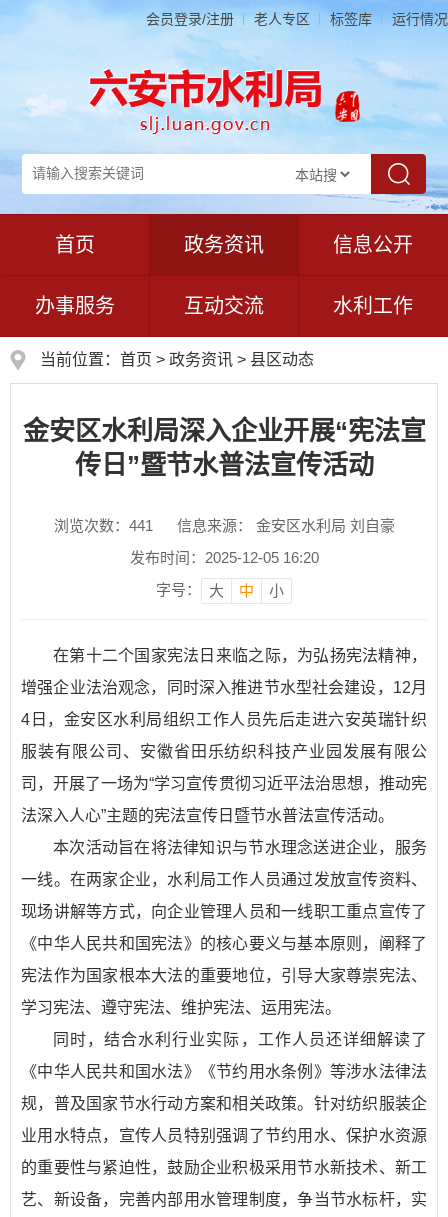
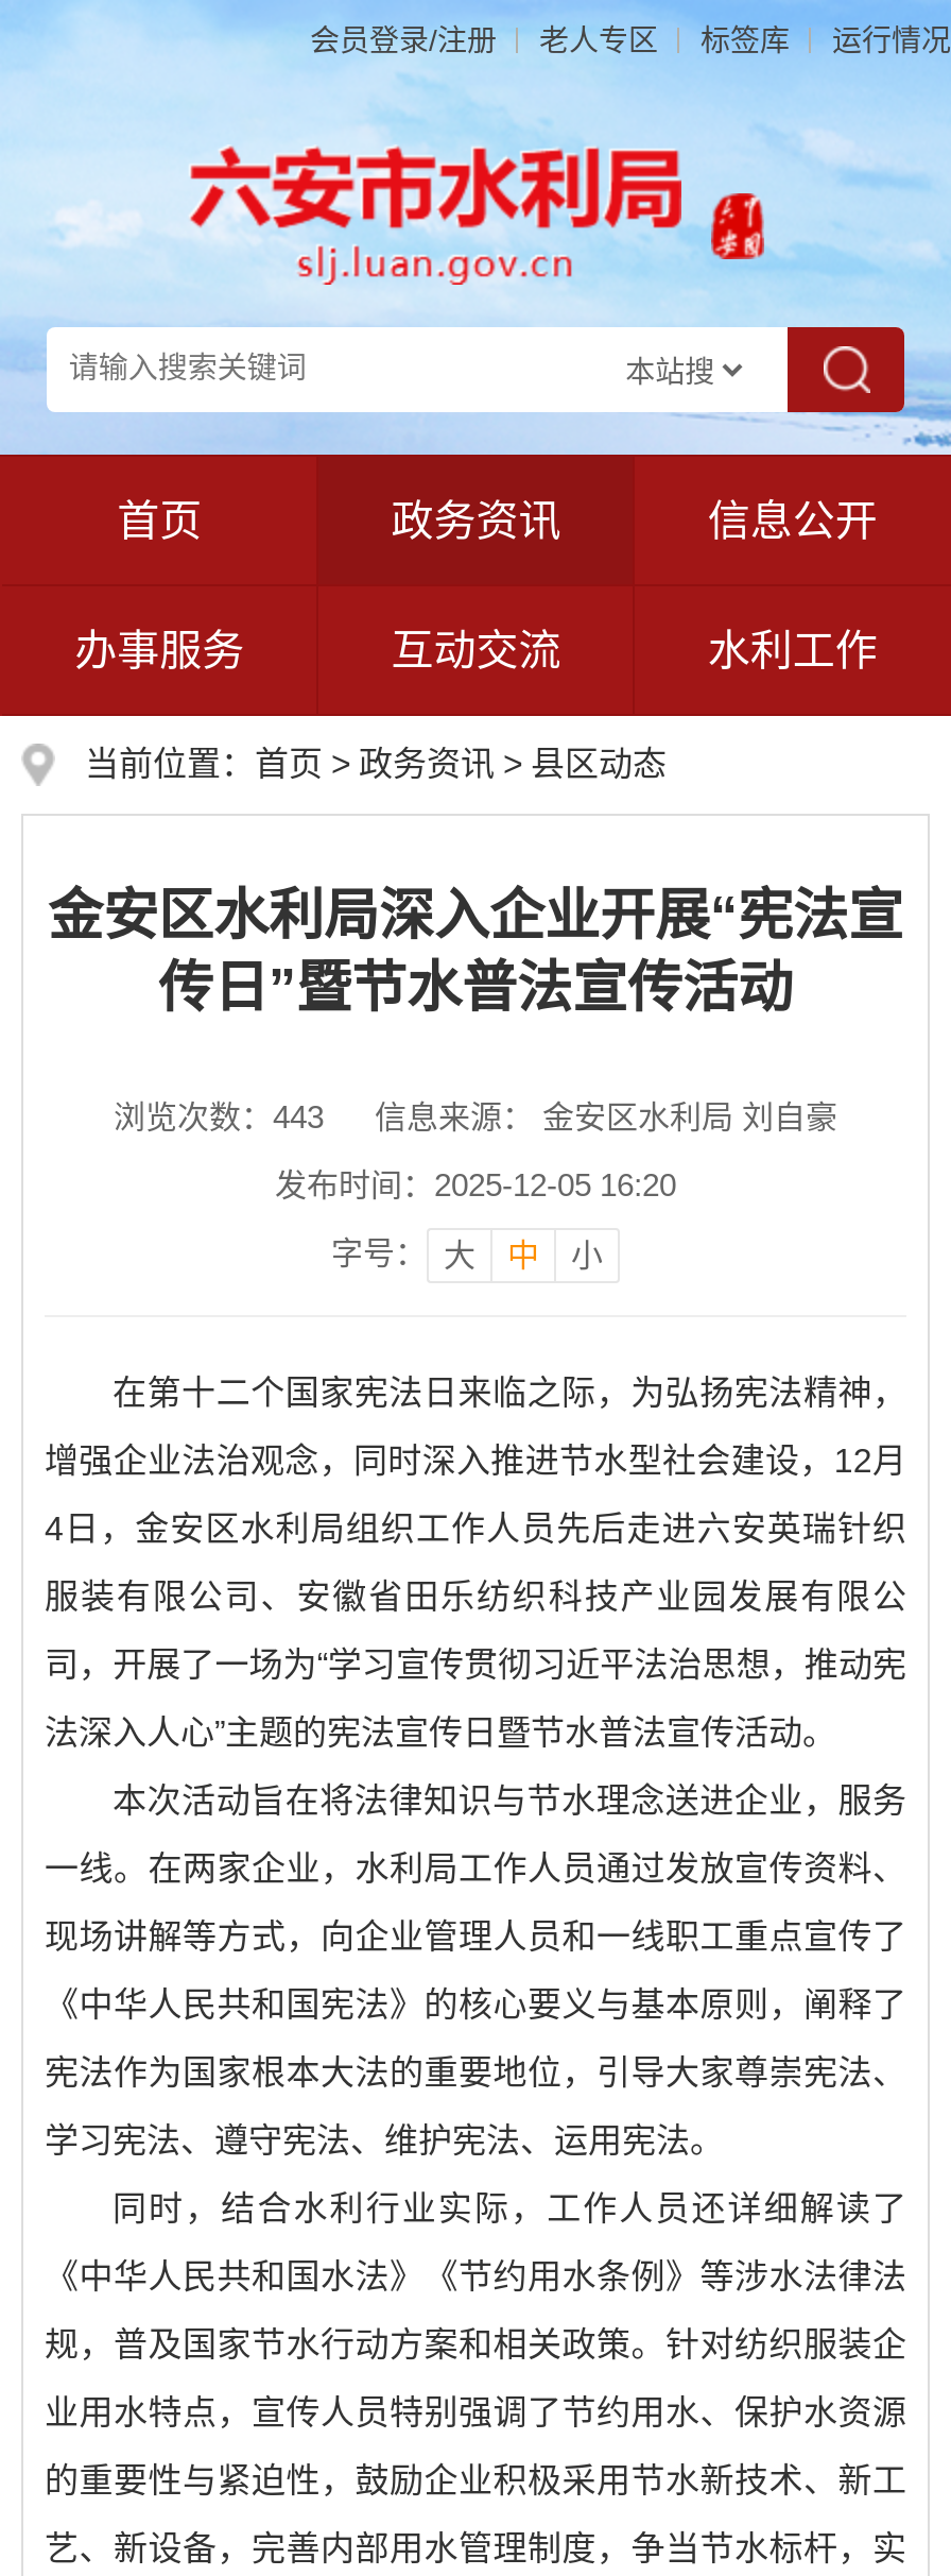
- 浏览次数：441 信息来源： 金安区水利局 刘自豪
+ 浏览次数：443 信息来源： 金安区水利局 刘自豪
